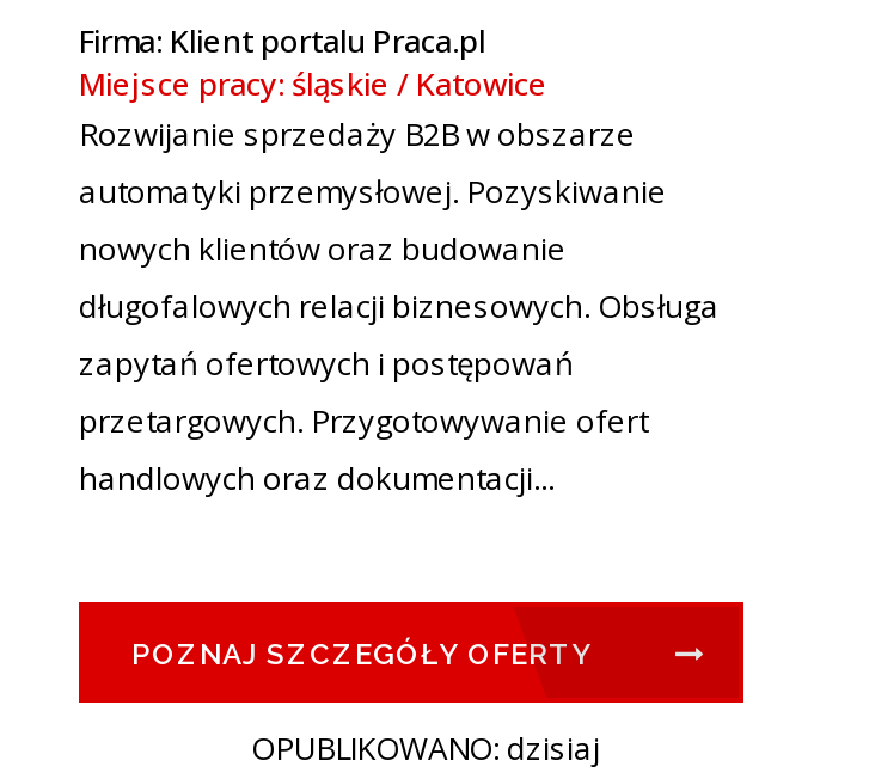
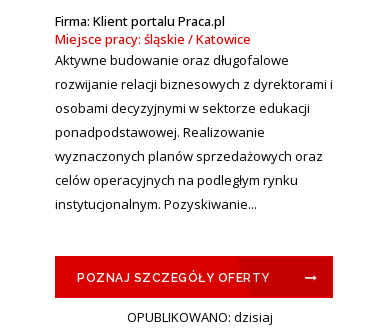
- Rozwijanie sprzedaży B2B w obszarze
- automatyki przemysłowej. Pozyskiwanie
- nowych klientów oraz budowanie
- długofalowych relacji biznesowych. Obsługa
- zapytań ofertowych i postępowań
- przetargowych. Przygotowywanie ofert
- handlowych oraz dokumentacji...
+ Aktywne budowanie oraz długofalowe
+ rozwijanie relacji biznesowych z dyrektorami i
+ osobami decyzyjnymi w sektorze edukacji
+ ponadpodstawowej. Realizowanie
+ wyznaczonych planów sprzedażowych oraz
+ celów operacyjnych na podległym rynku
+ instytucjonalnym. Pozyskiwanie...
